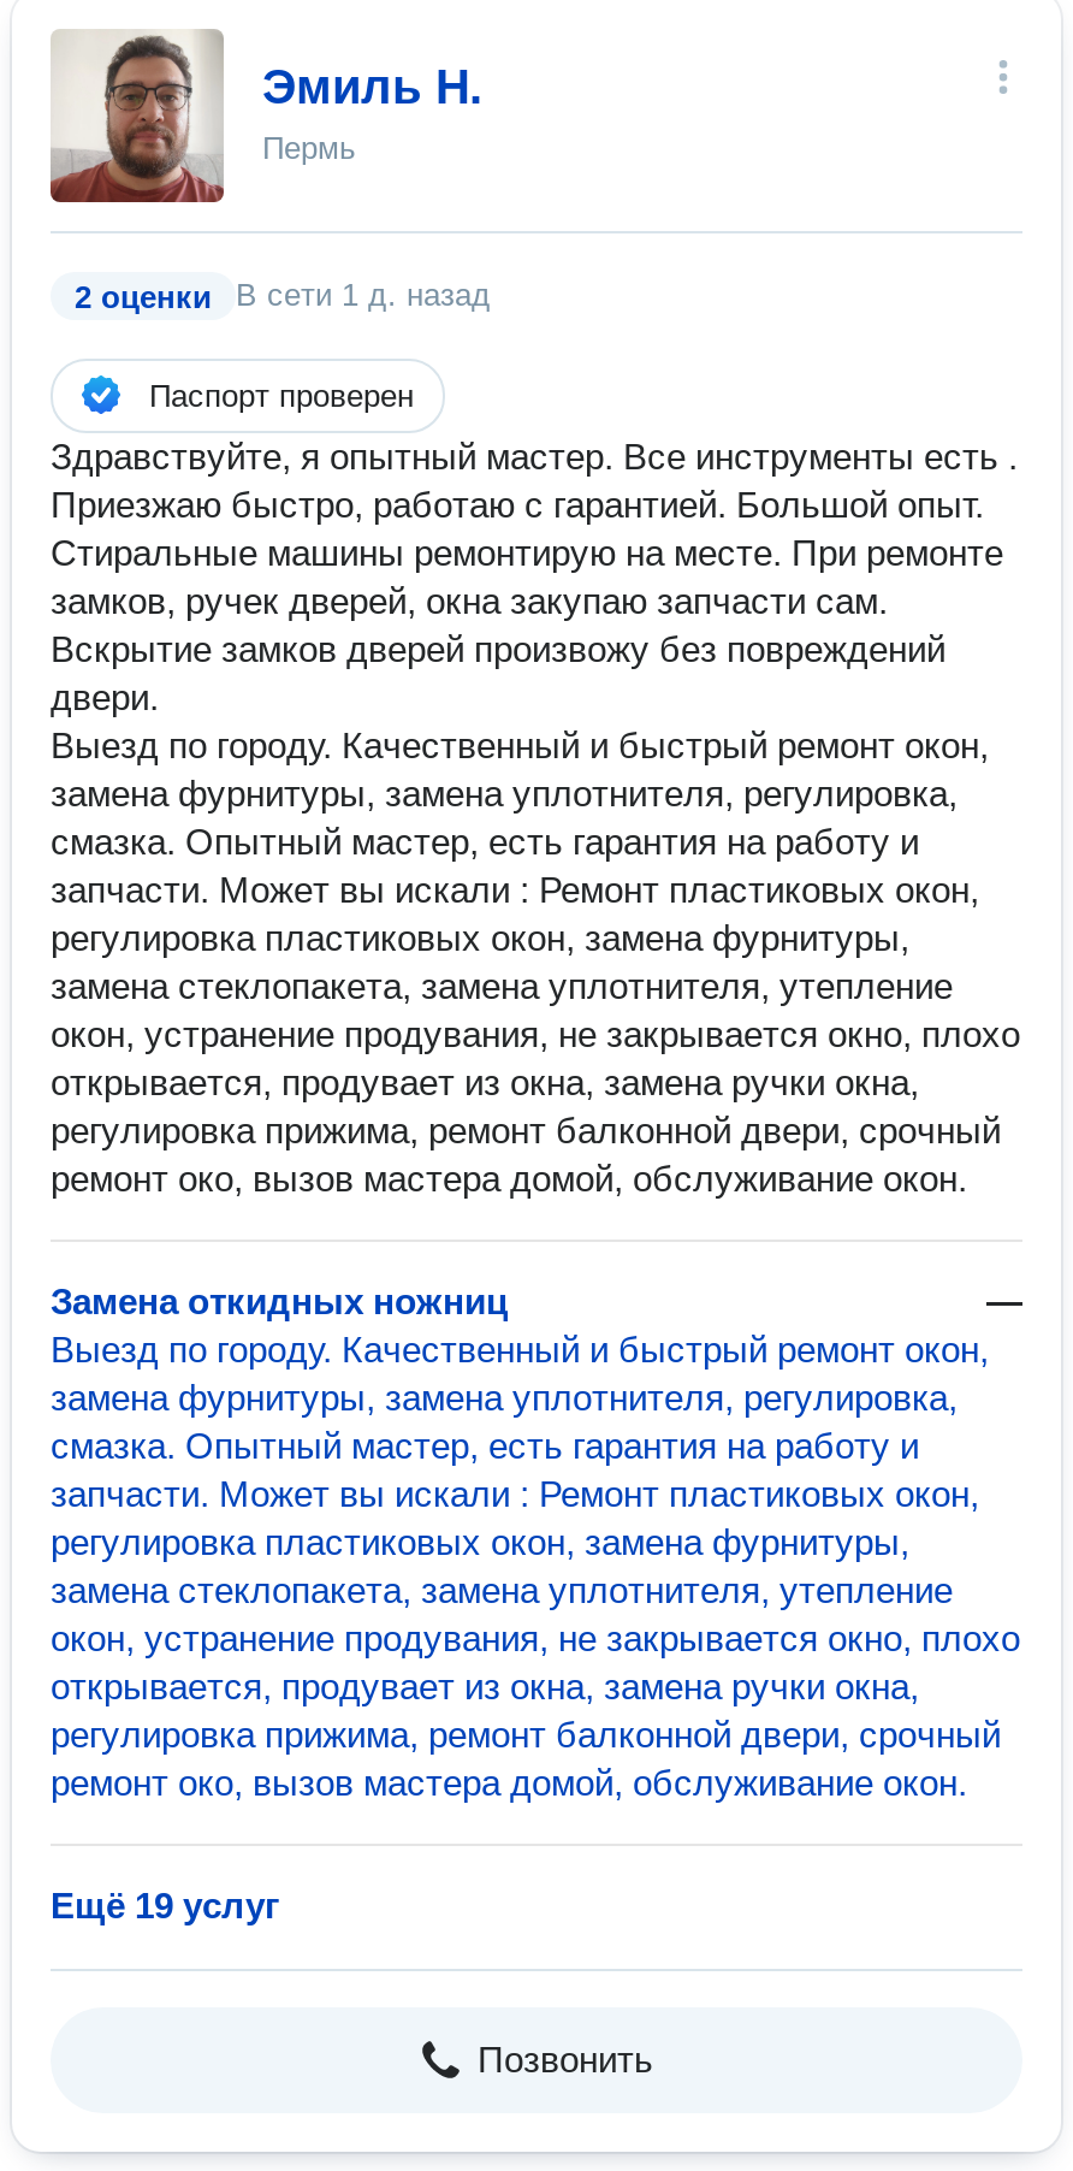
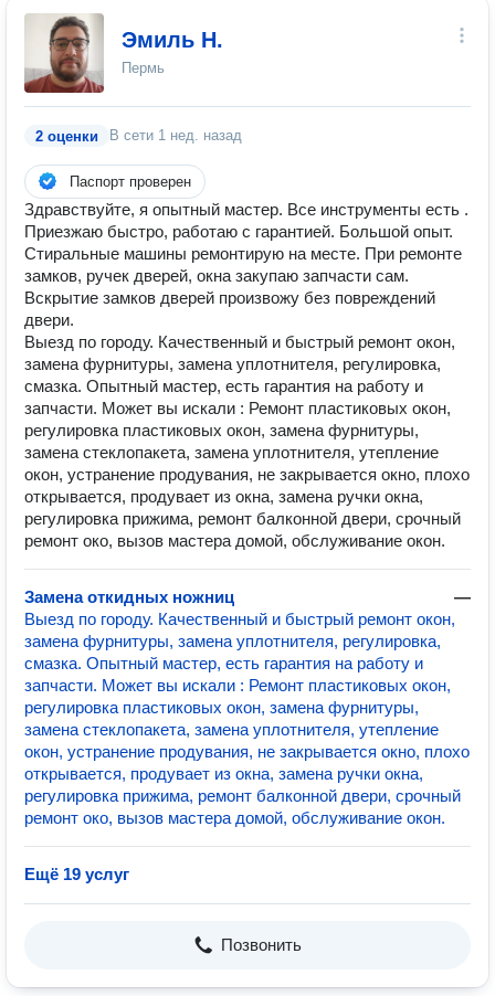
- В сети 1 д. назад
+ В сети 1 нед. назад
